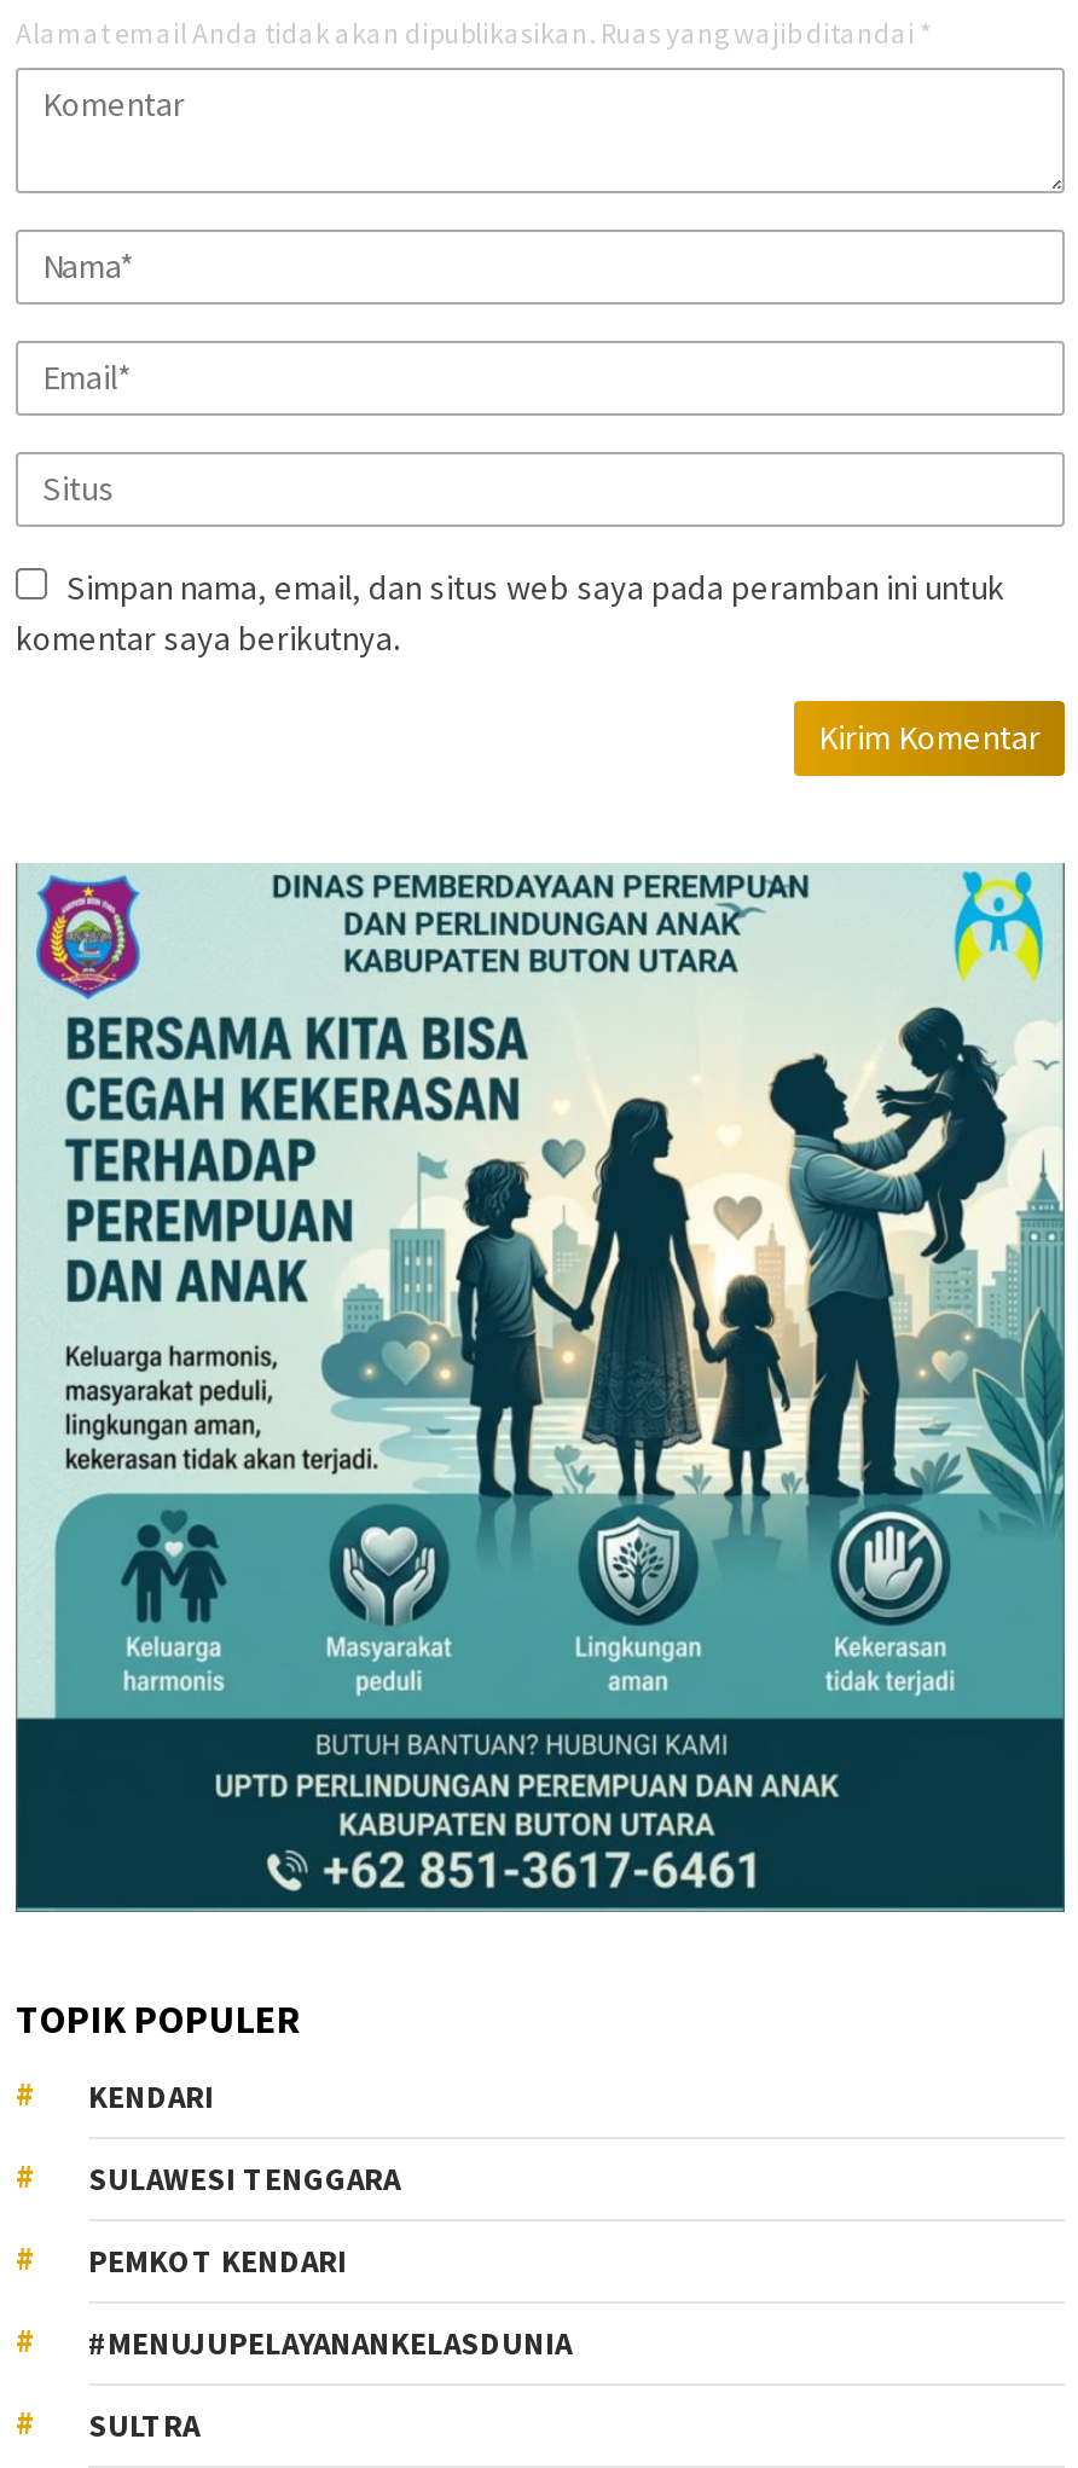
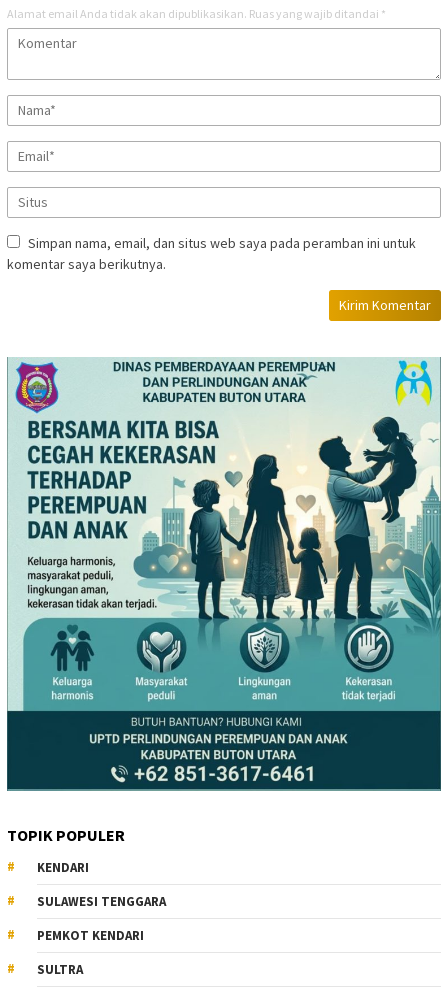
- #MENUJUPELAYANANKELASDUNIA
